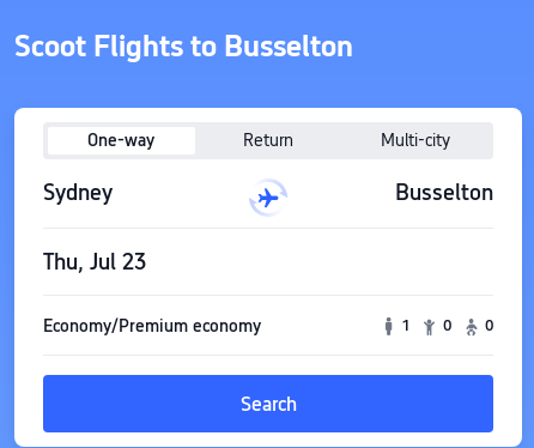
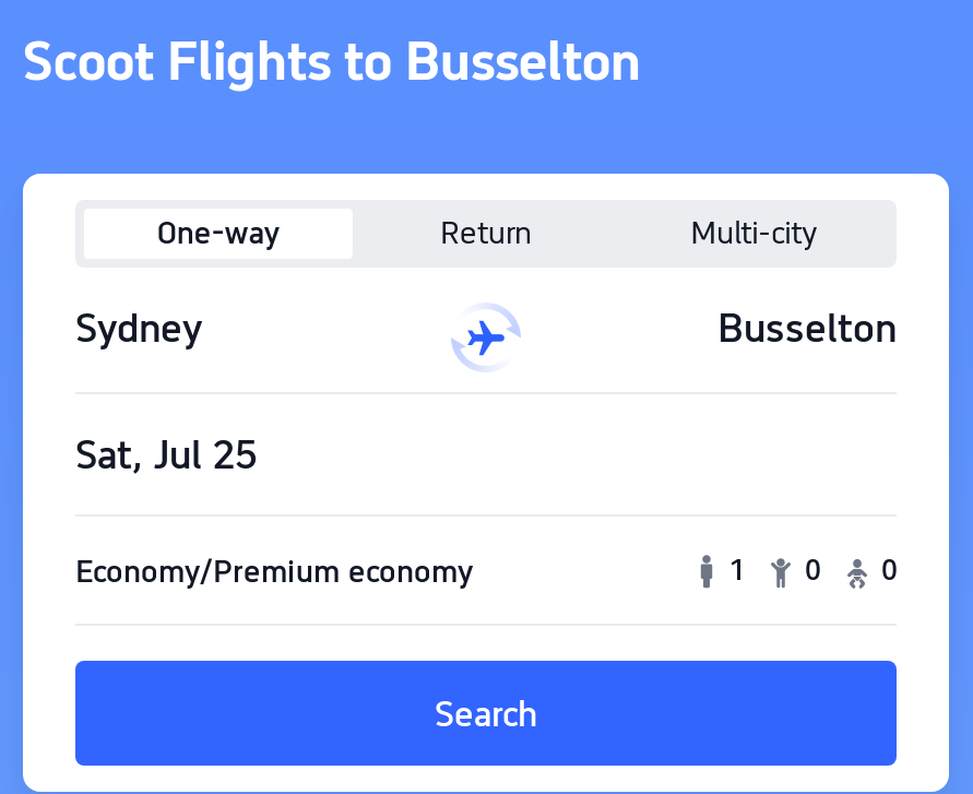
- Thu, Jul 23
+ Sat, Jul 25
